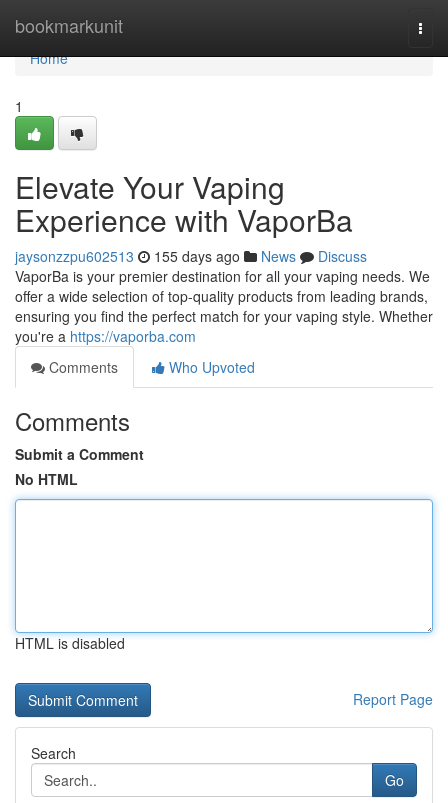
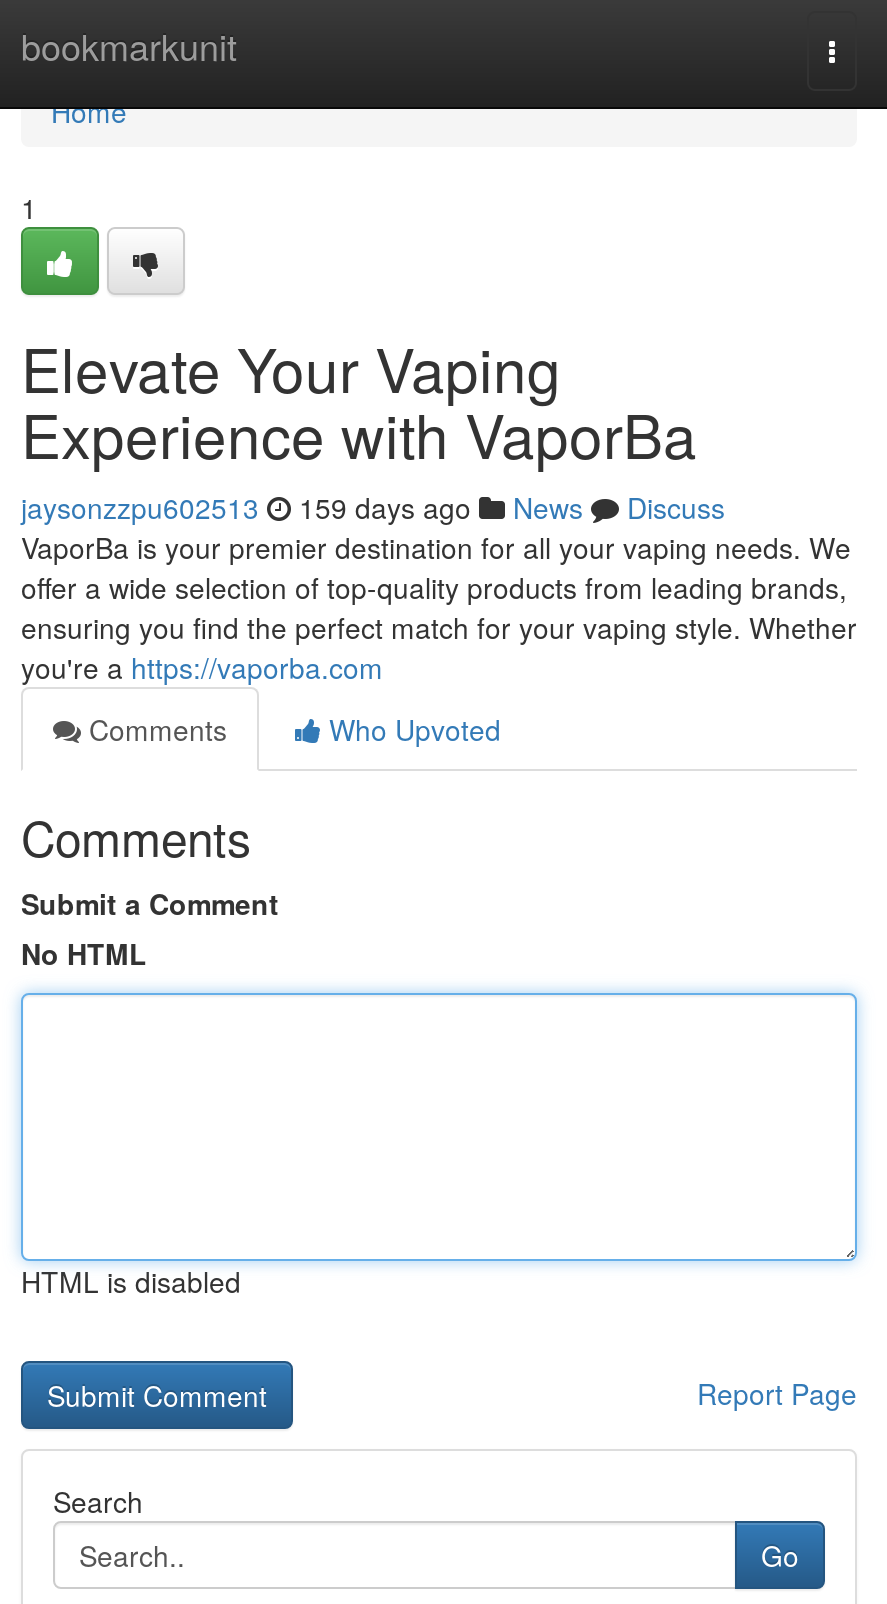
- jaysonzzpu602513 155 days ago News Discuss
+ jaysonzzpu602513 159 days ago News Discuss
